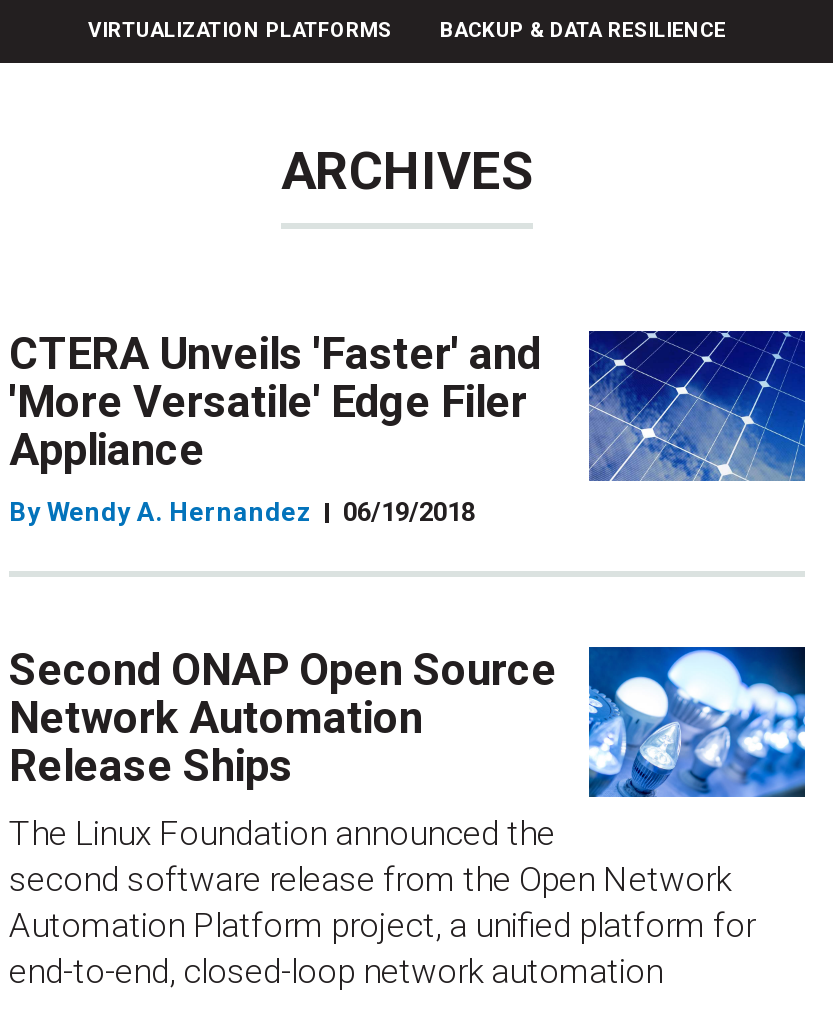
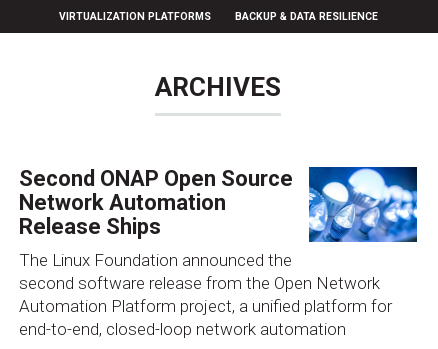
- [image]
- CTERA Unveils 'Faster' and
- 'More Versatile' Edge Filer
- Appliance
- By Wendy A. Hernandez
- 06/19/2018
